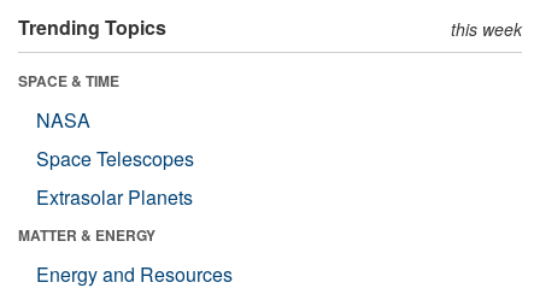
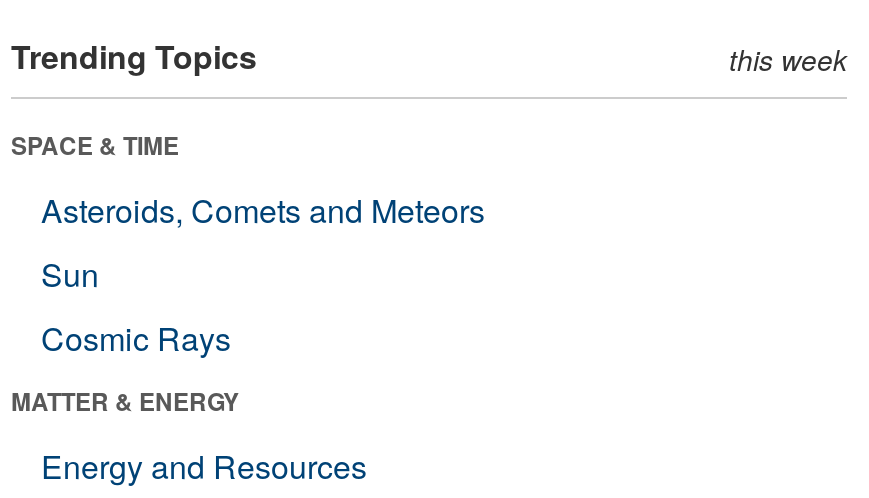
- NASA
- Space Telescopes
- Extrasolar Planets
+ Asteroids, Comets and Meteors
+ Sun
+ Cosmic Rays
